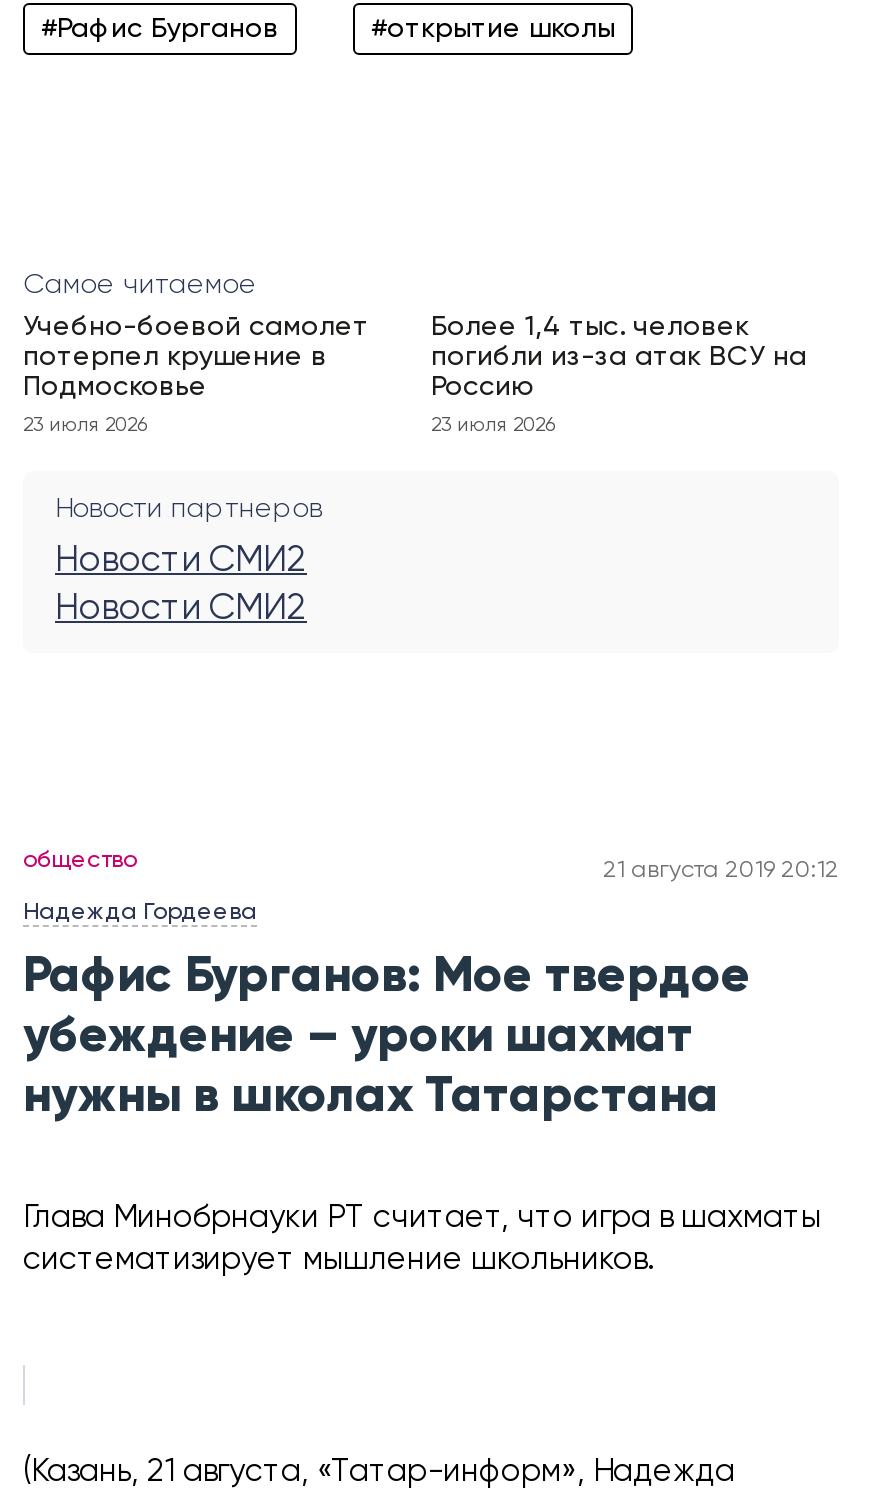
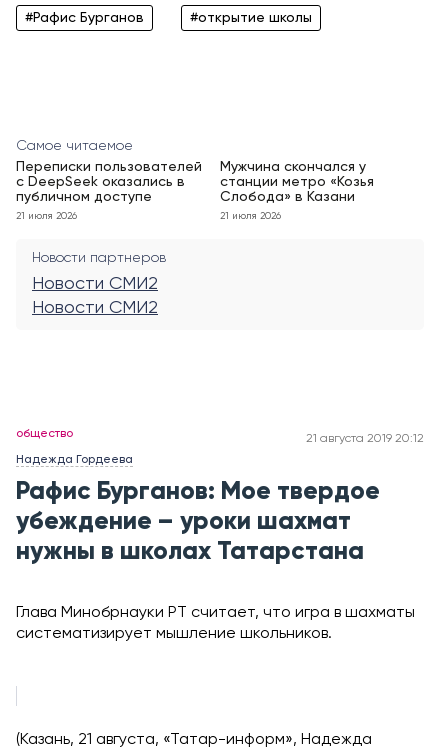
- Учебно-боевой самолет
- потерпел крушение в
- Подмосковье
+ Переписки пользователей
+ с DeepSeek оказались в
+ публичном доступе

- Более 1,4 тыс. человек
- погибли из-за атак ВСУ на
- Россию
+ Мужчина скончался у
+ станции метро «Козья
+ Слобода» в Казани

- 23 июля 2026
+ 21 июля 2026

- 23 июля 2026
+ 21 июля 2026
